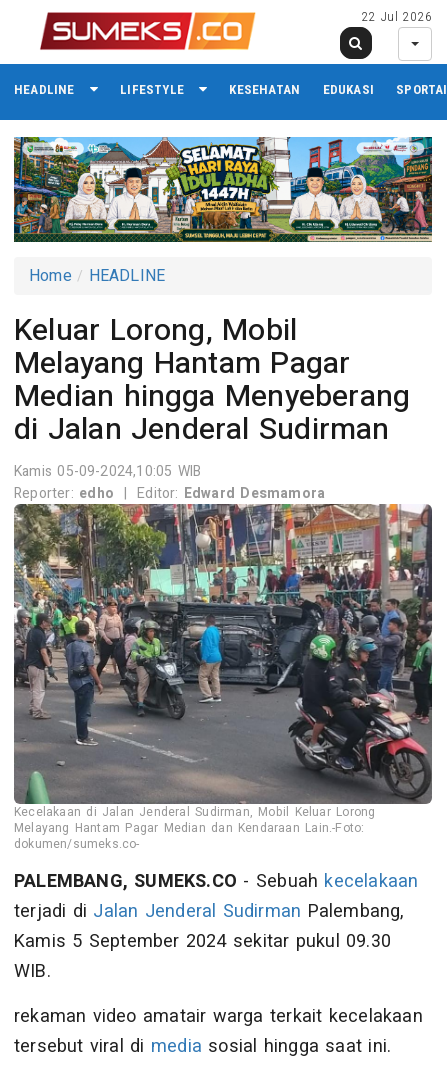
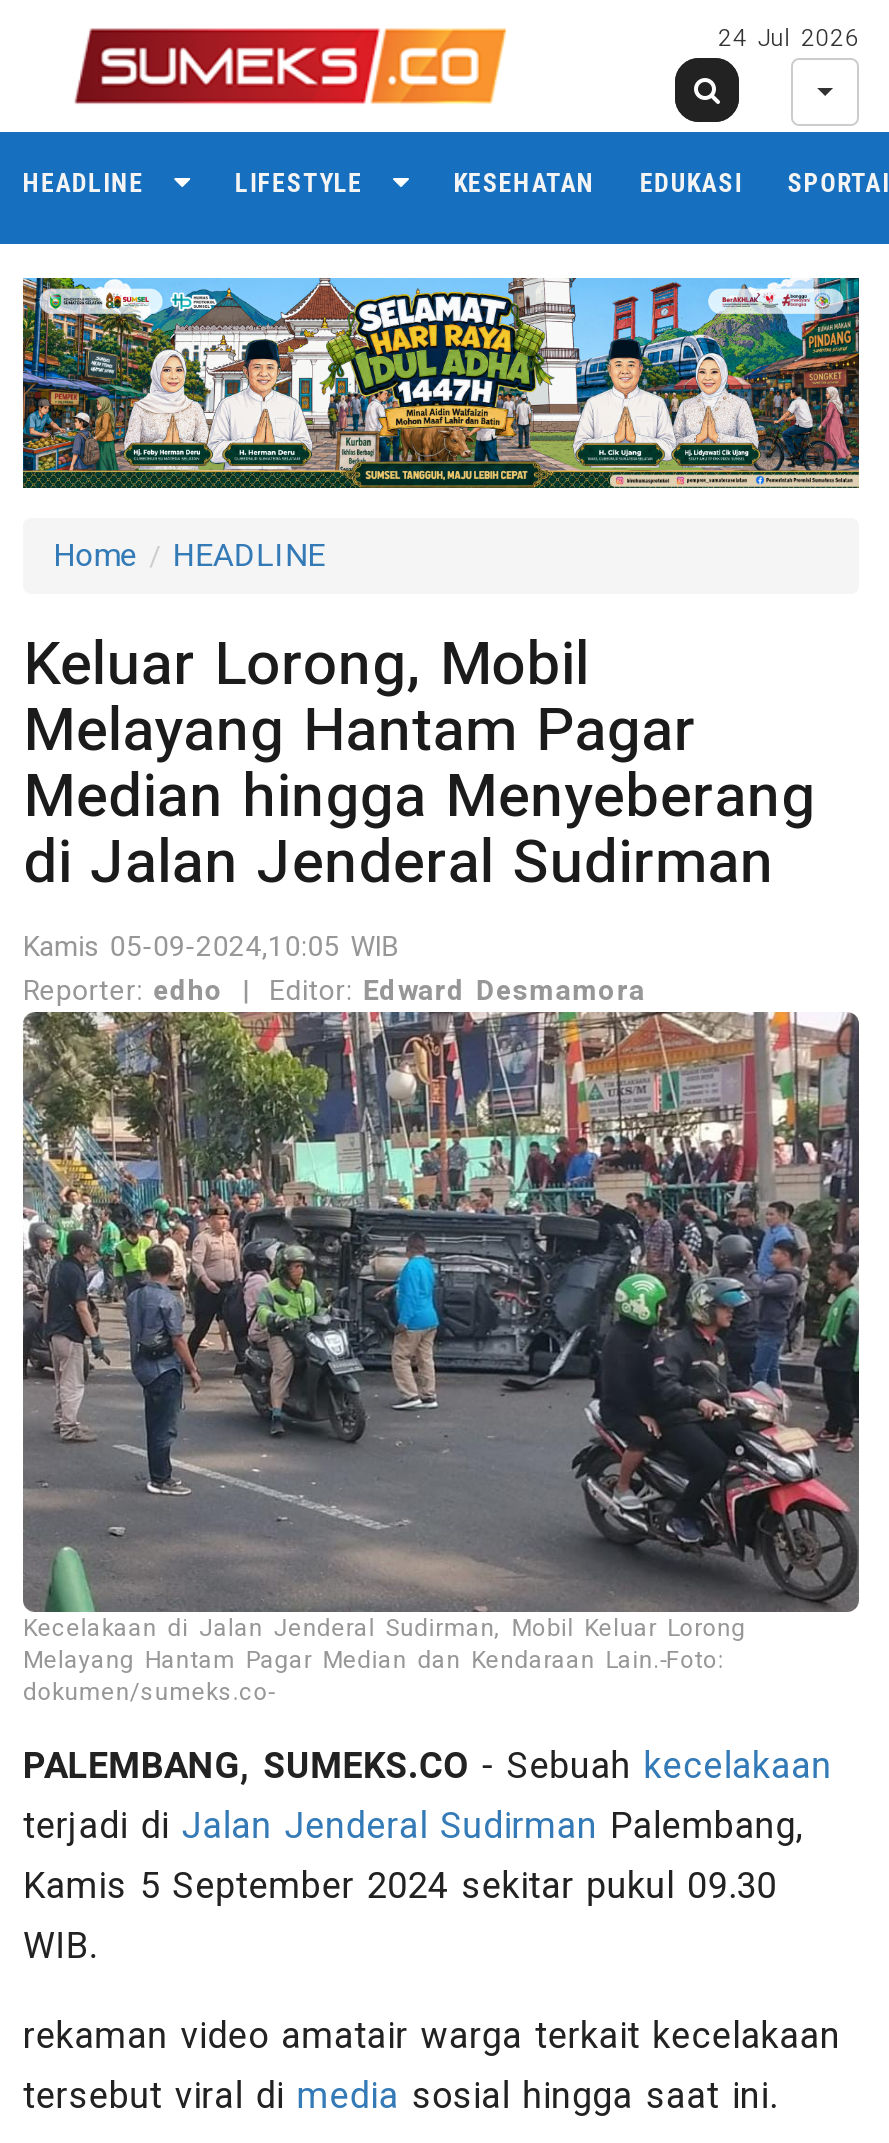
- 22 Jul 2026
+ 24 Jul 2026
